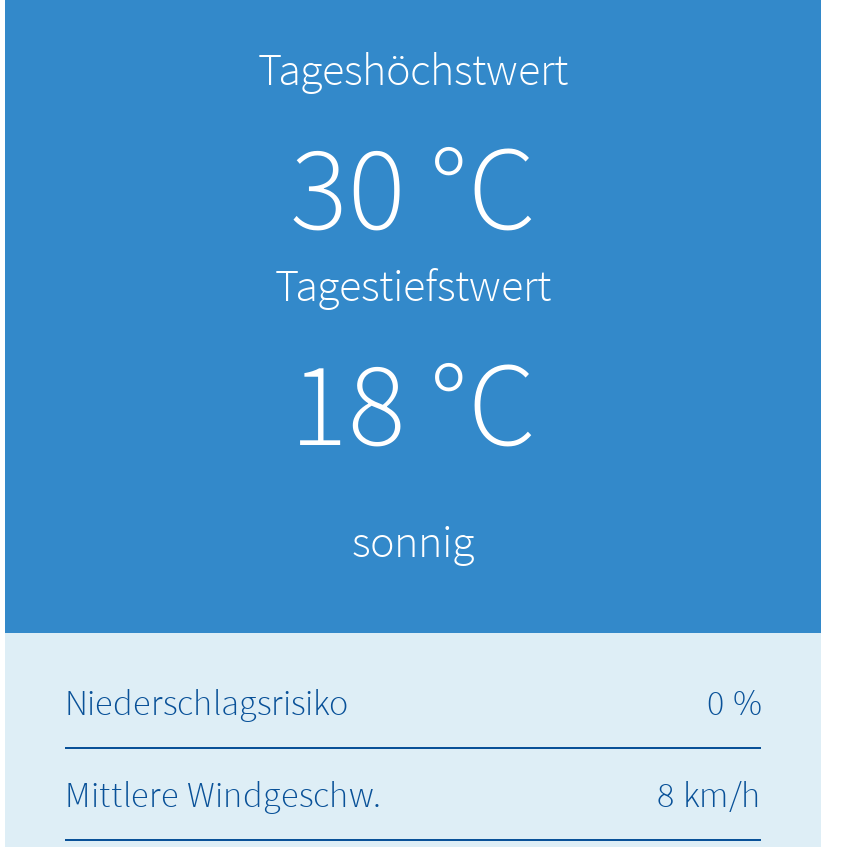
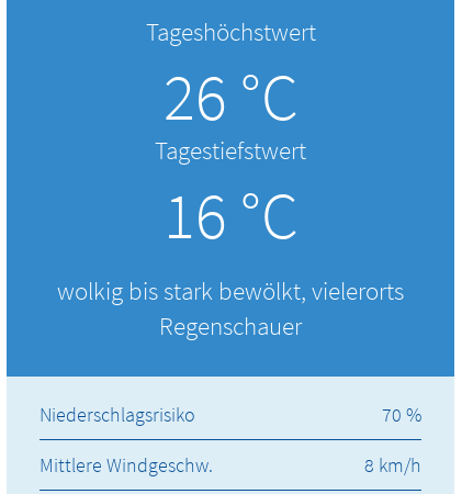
- 30 °C
+ 26 °C

- 18 °C
- sonnig
+ 16 °C
+ wolkig bis stark bewölkt, vielerorts
+ Regenschauer

- 0 %
+ 70 %
